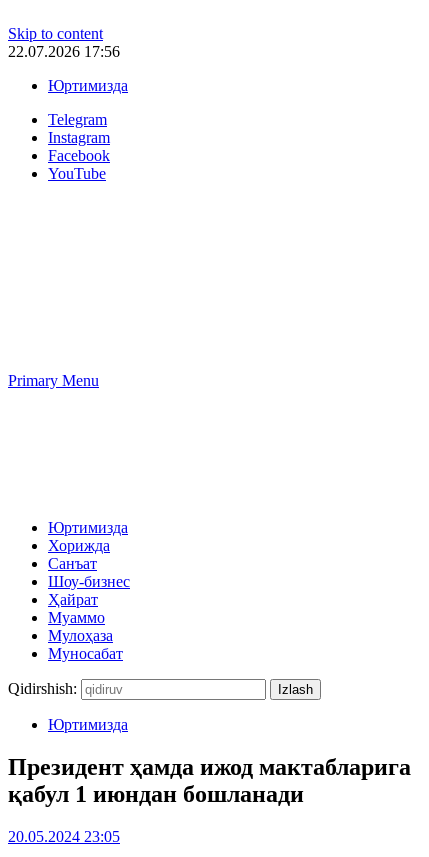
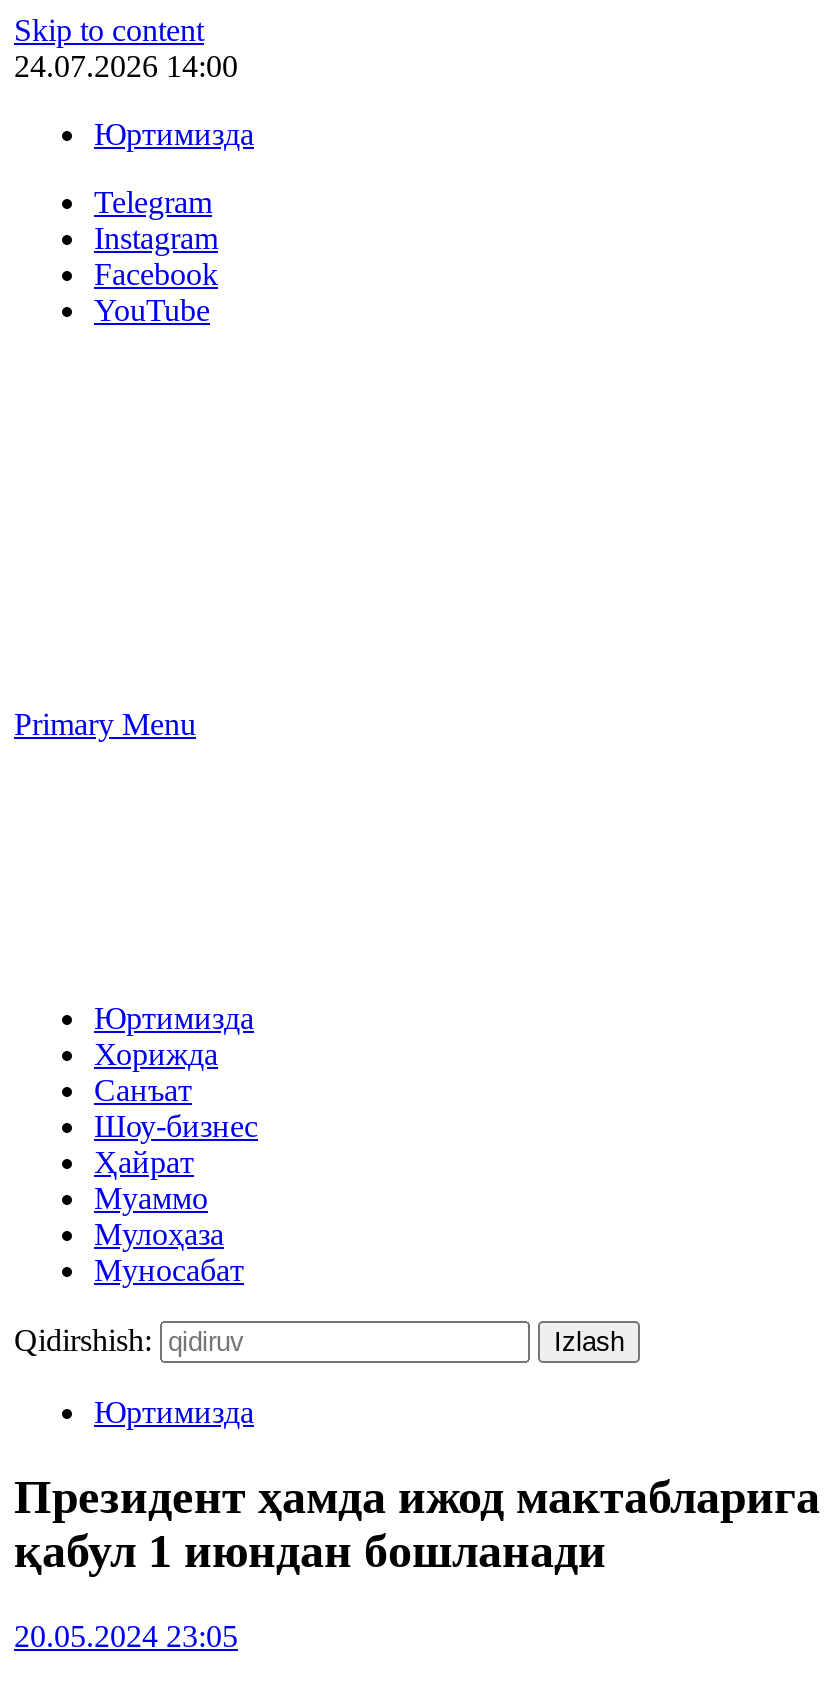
- 22.07.2026 17:56
+ 24.07.2026 14:00
